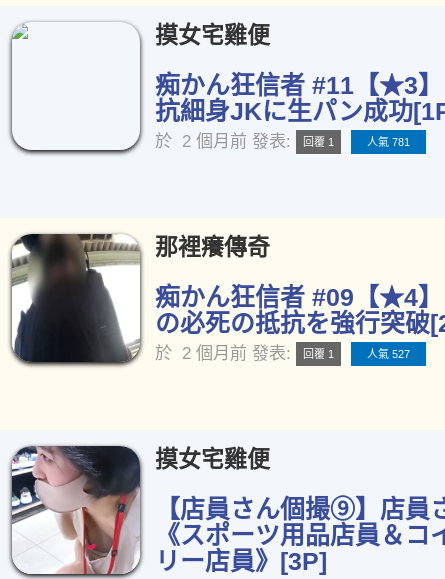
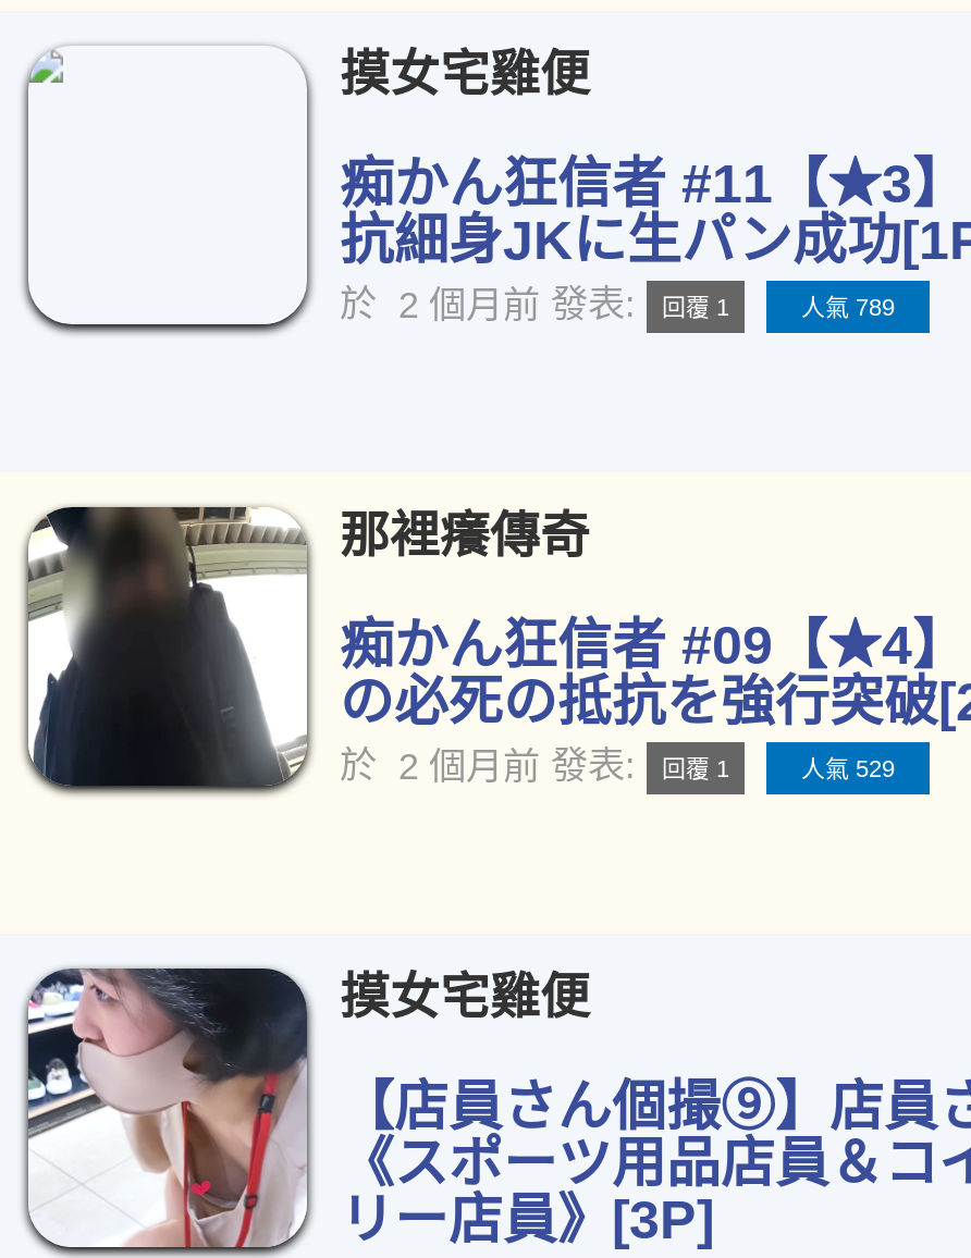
- 人氣 781
+ 人氣 789

- 人氣 527
+ 人氣 529
